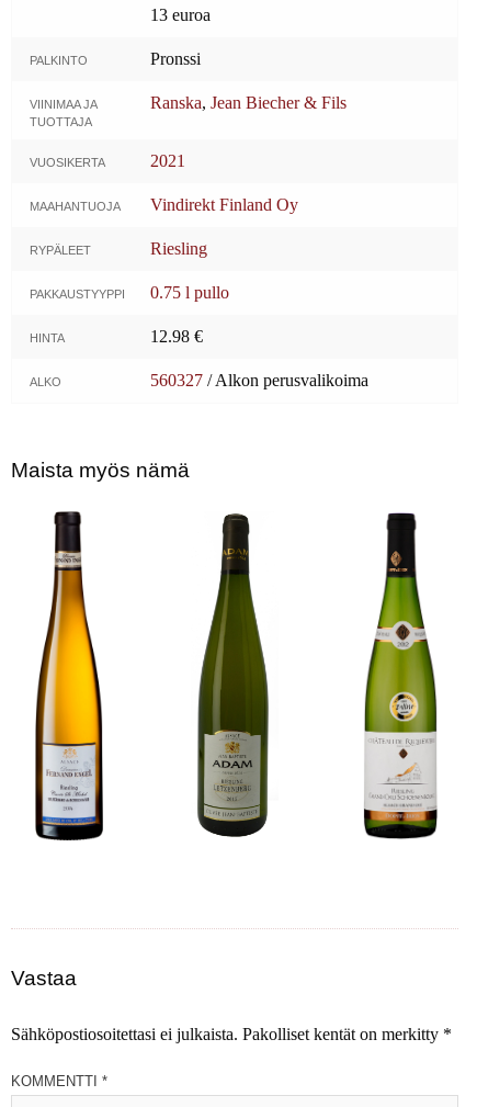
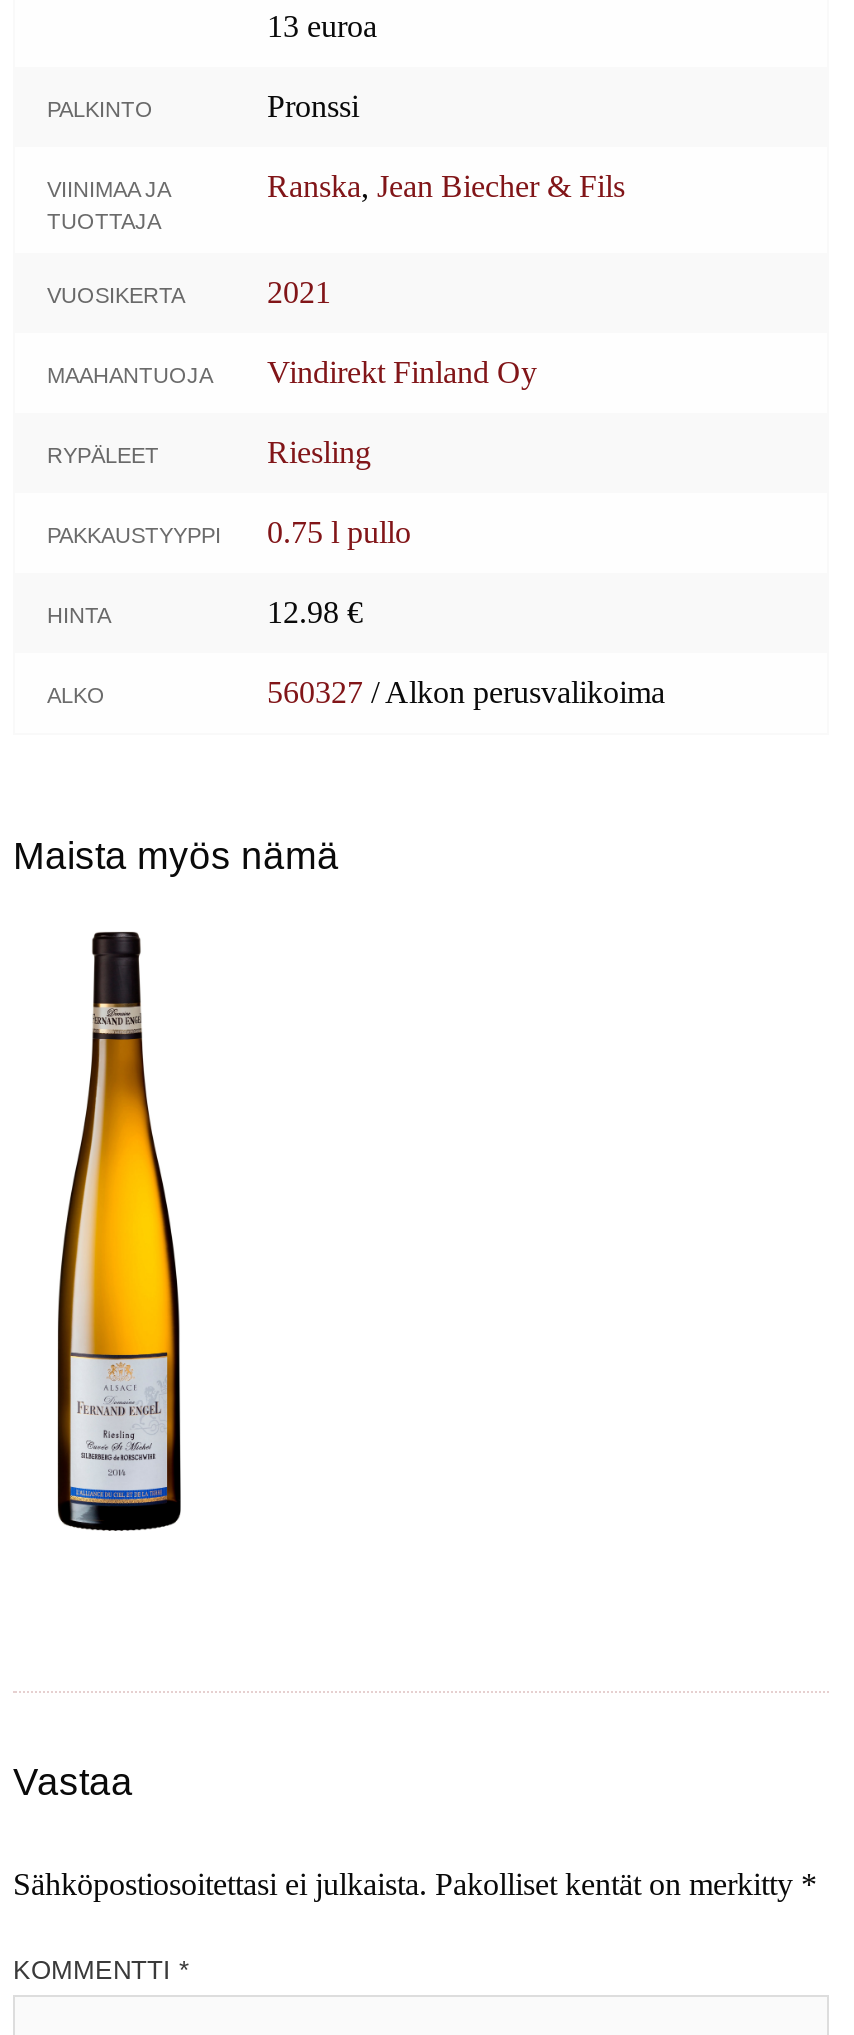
- [image]

- [image]
